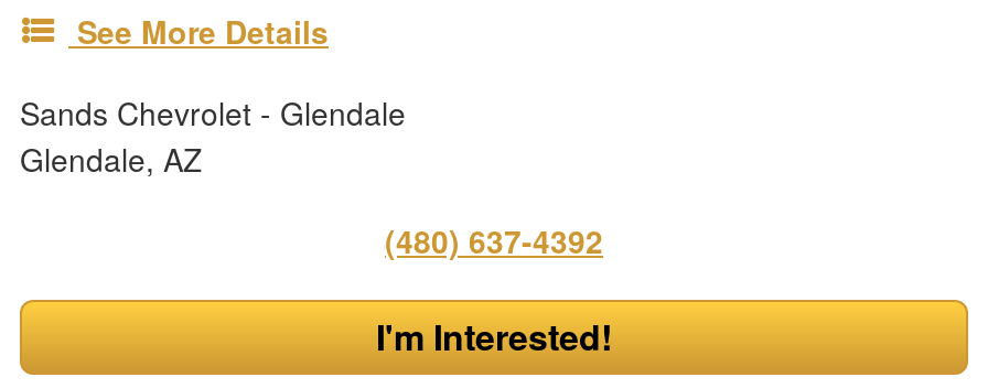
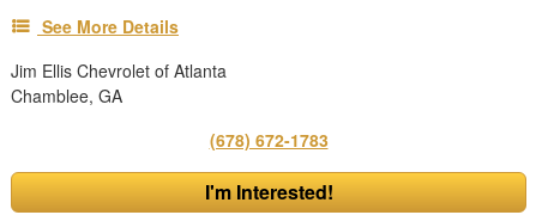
- Sands Chevrolet - Glendale
- Glendale, AZ
+ Jim Ellis Chevrolet of Atlanta
+ Chamblee, GA

- (480) 637-4392
+ (678) 672-1783
